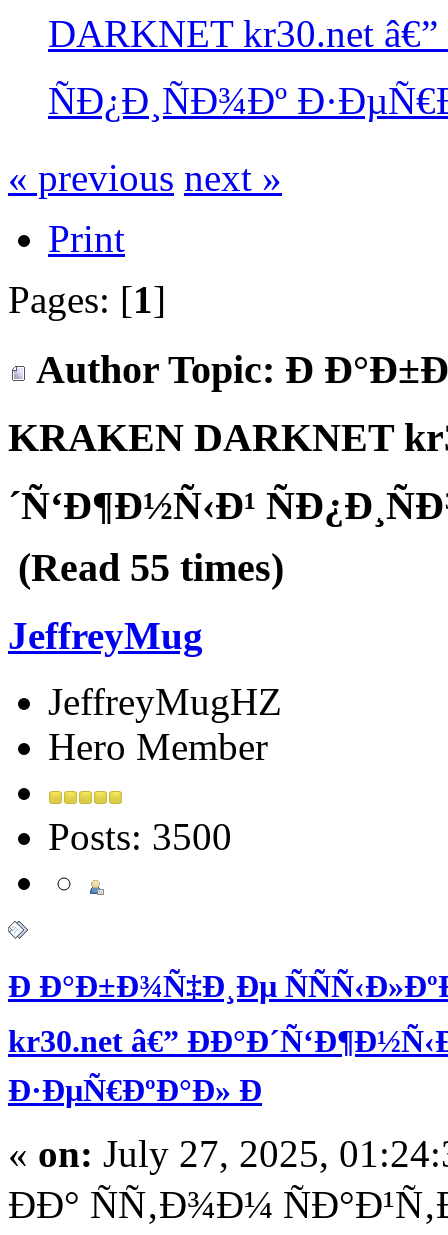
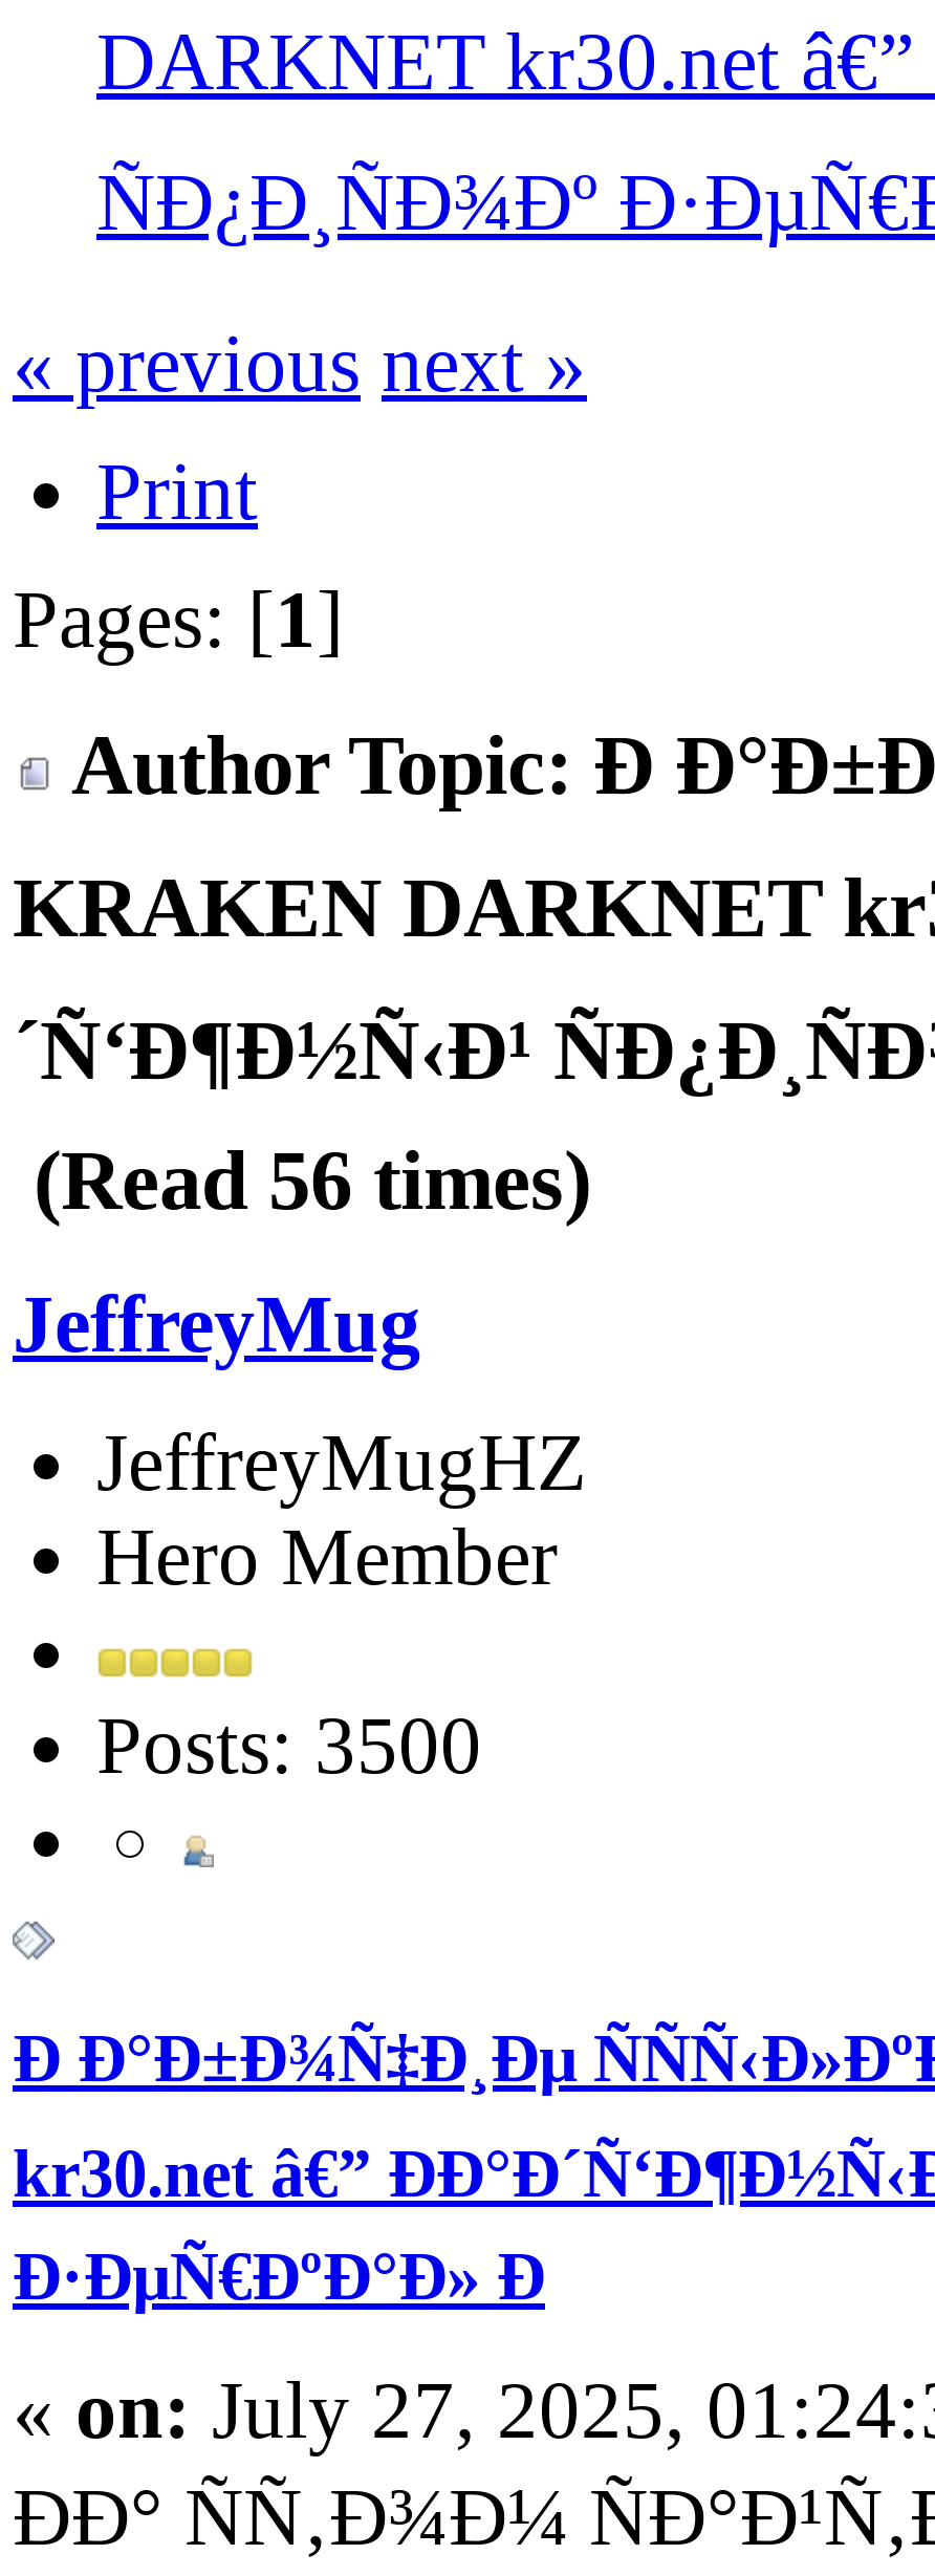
- (Read 55 times)
+ (Read 56 times)
